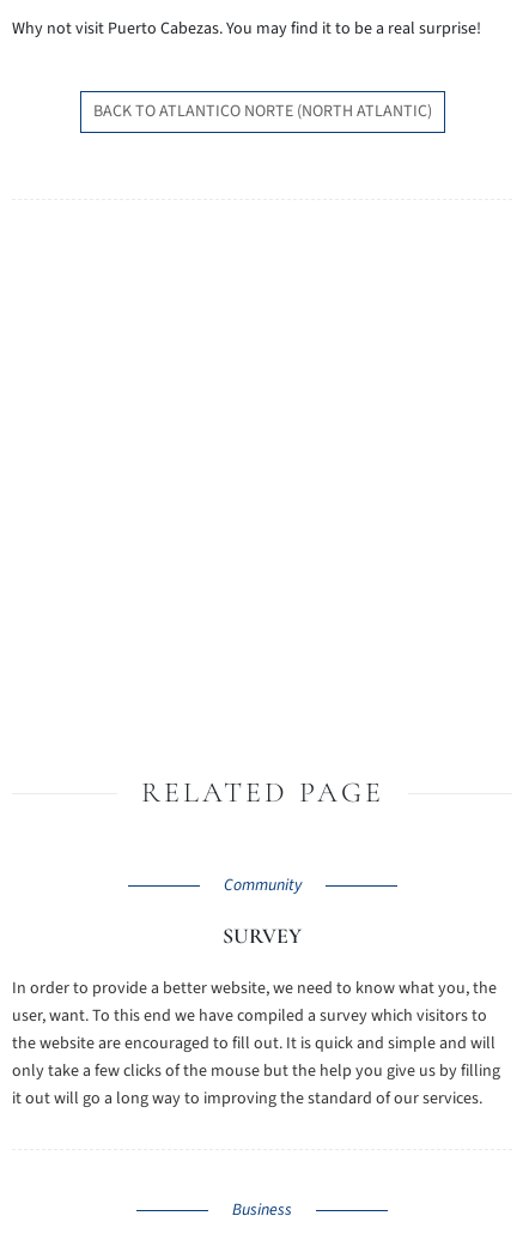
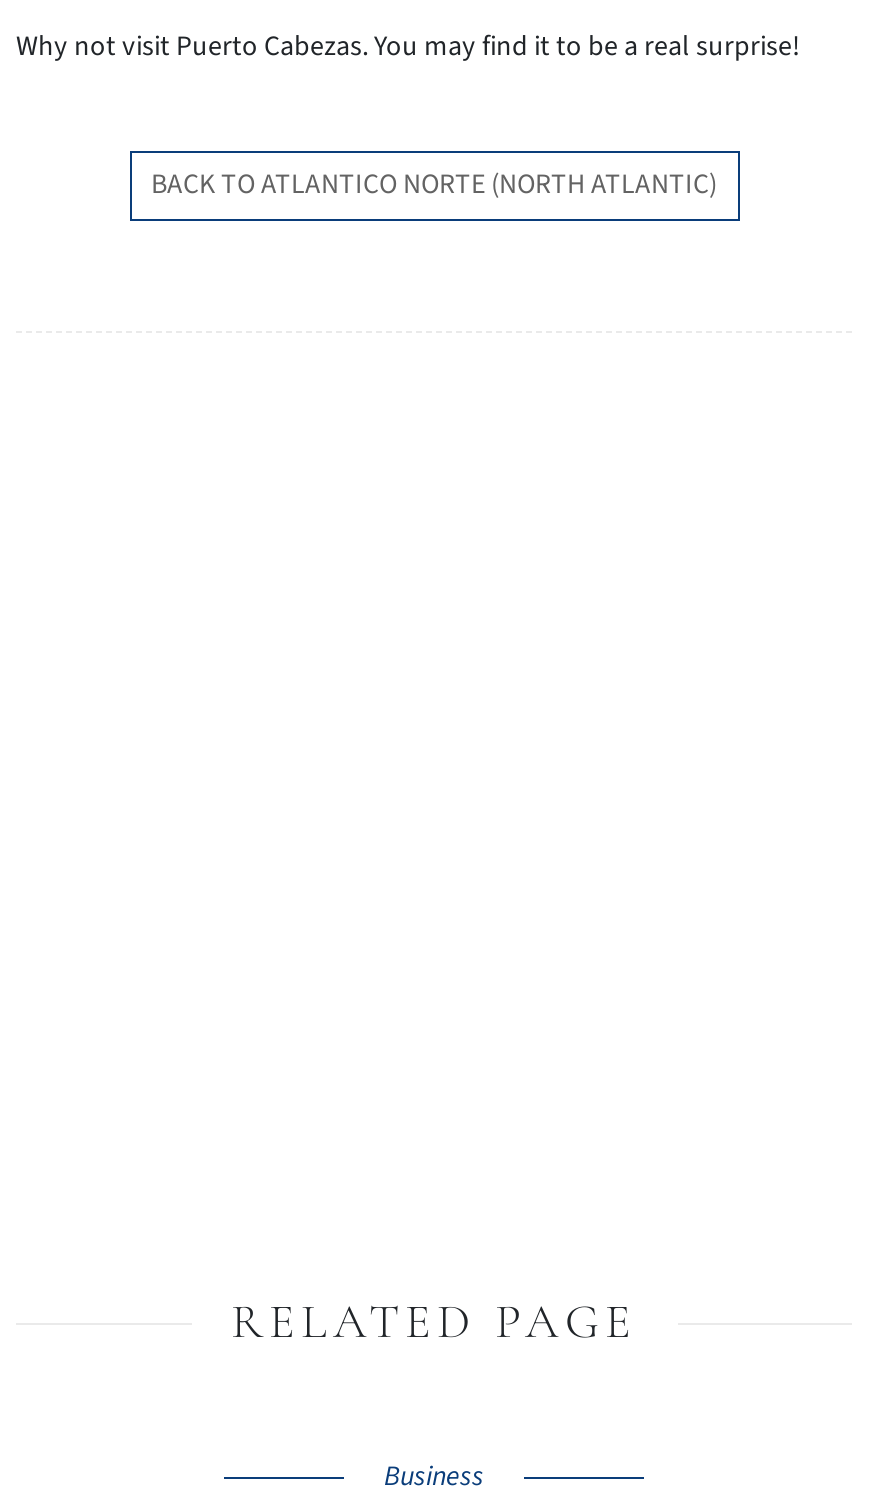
- Community
- SURVEY
- In order to provide a better website, we need to know what you, the
- user, want. To this end we have compiled a survey which visitors to
- the website are encouraged to fill out. It is quick and simple and will
- only take a few clicks of the mouse but the help you give us by filling
- it out will go a long way to improving the standard of our services.
